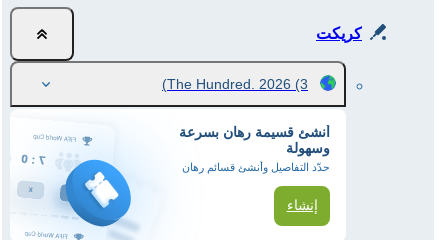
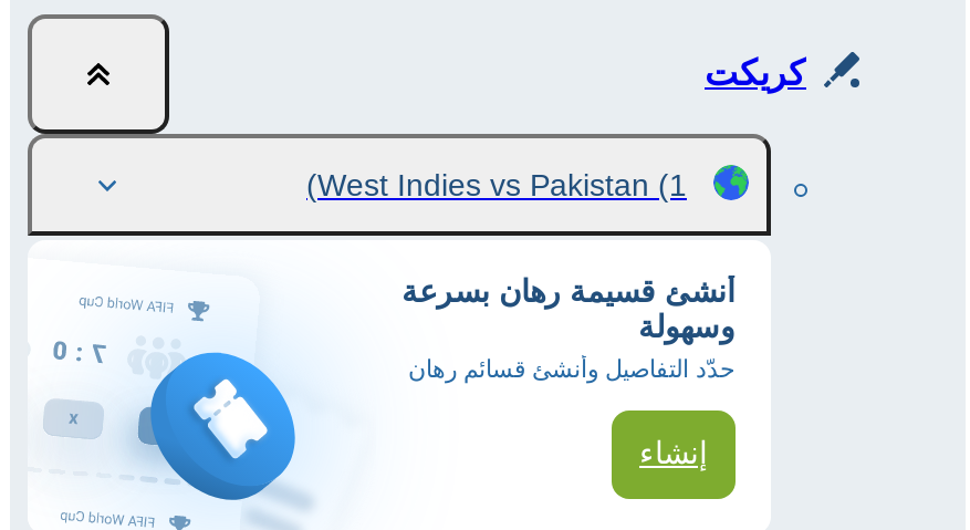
- The Hundred. 2026 (3)
+ West Indies vs Pakistan (1)
